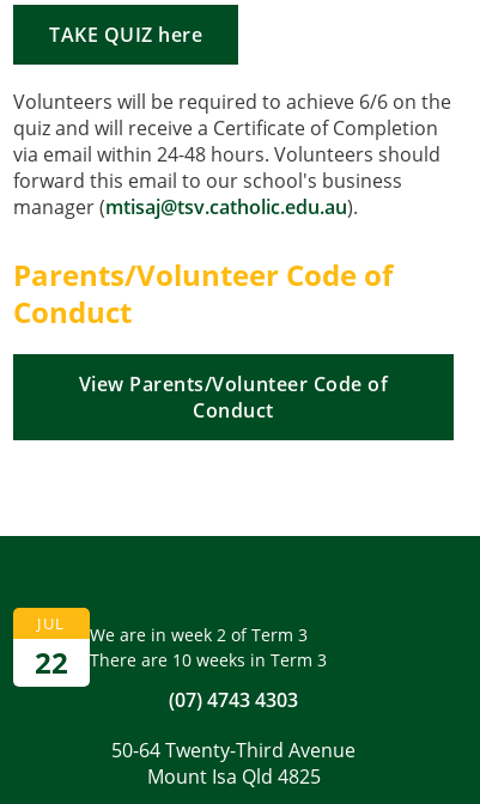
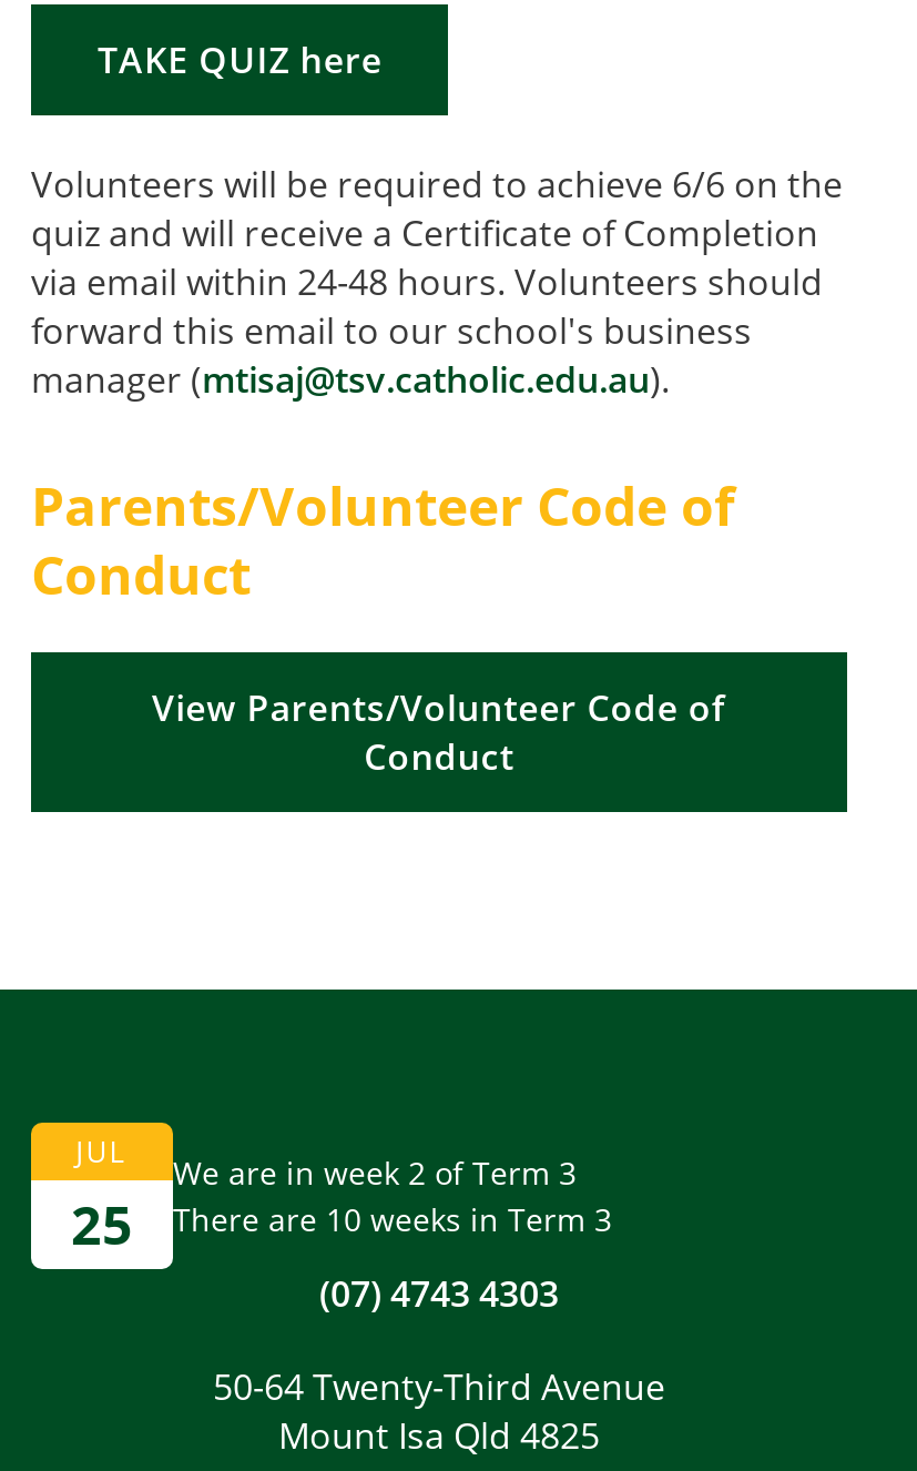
- 22 There are 10 weeks in Term 3
+ 25 There are 10 weeks in Term 3
